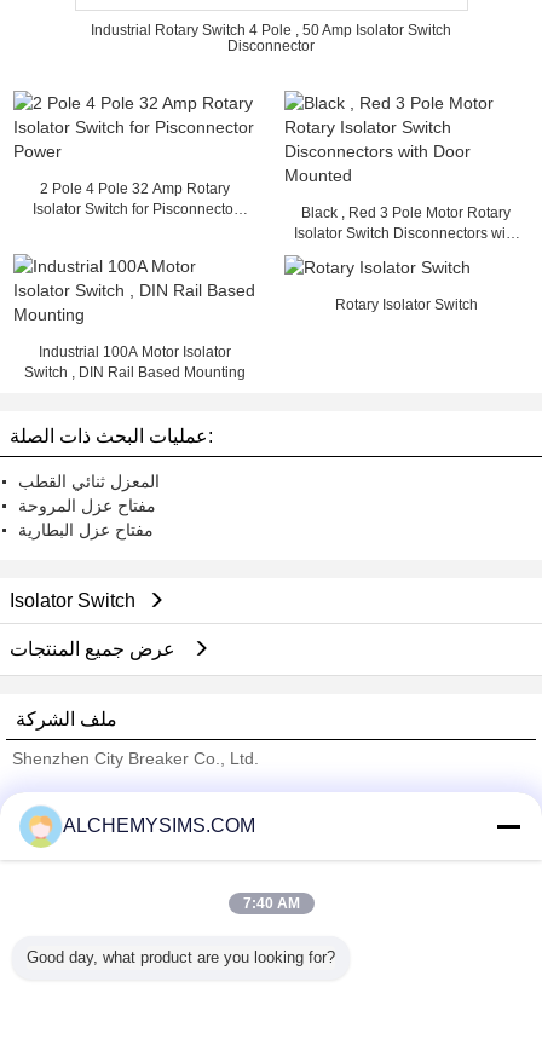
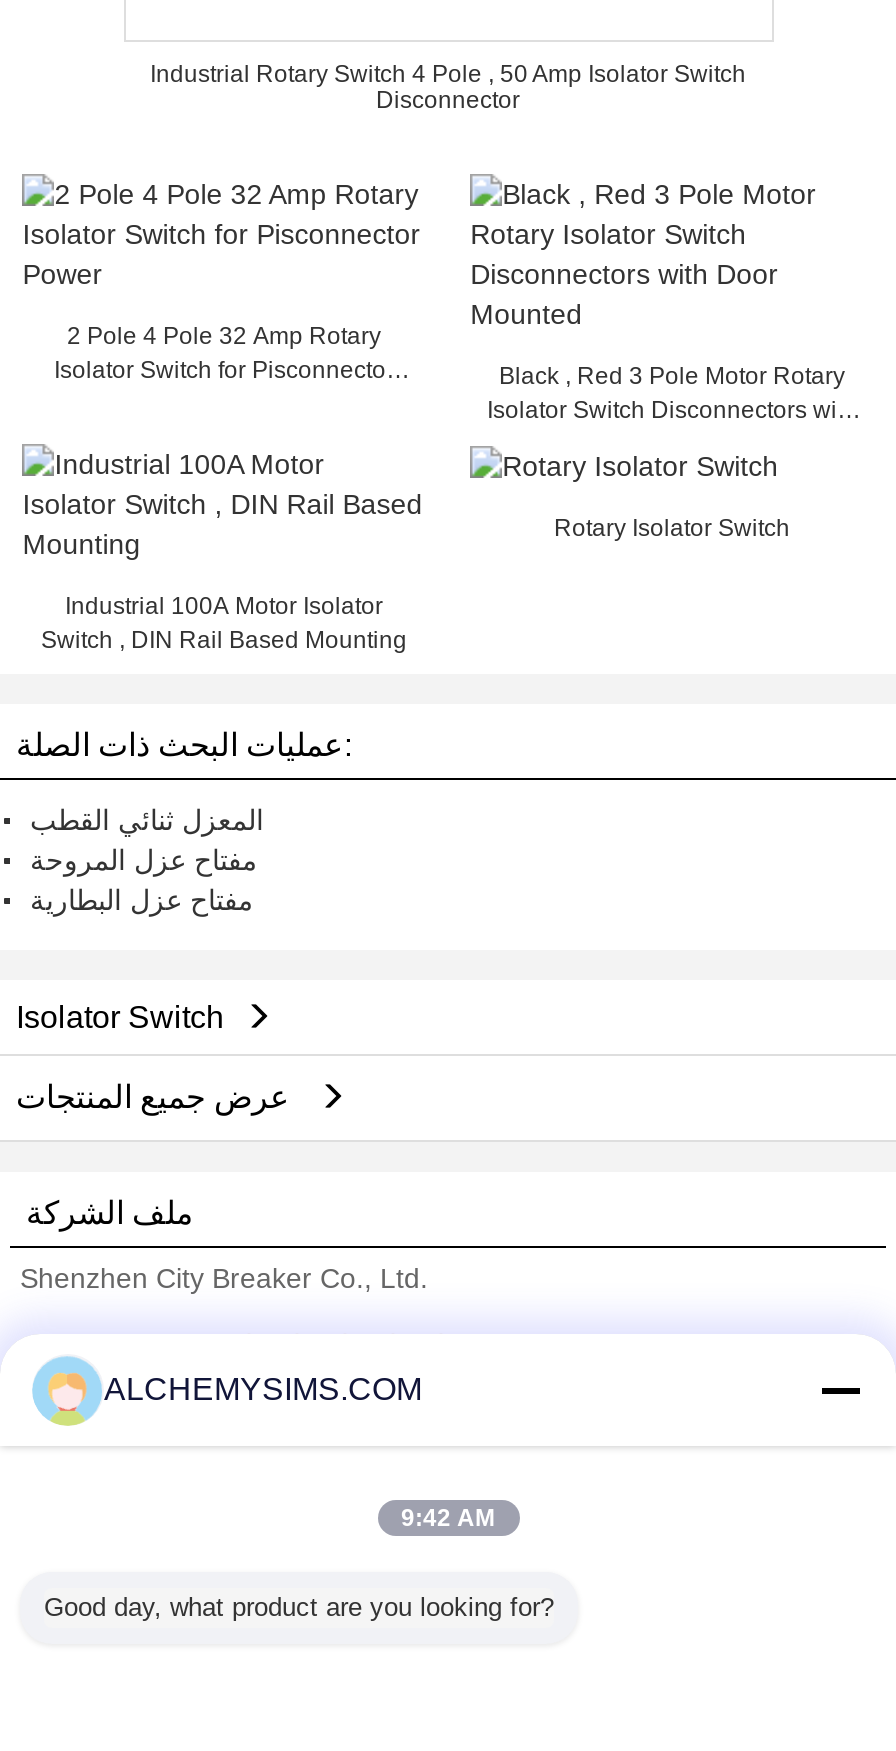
- 7:40 AM
+ 9:42 AM
